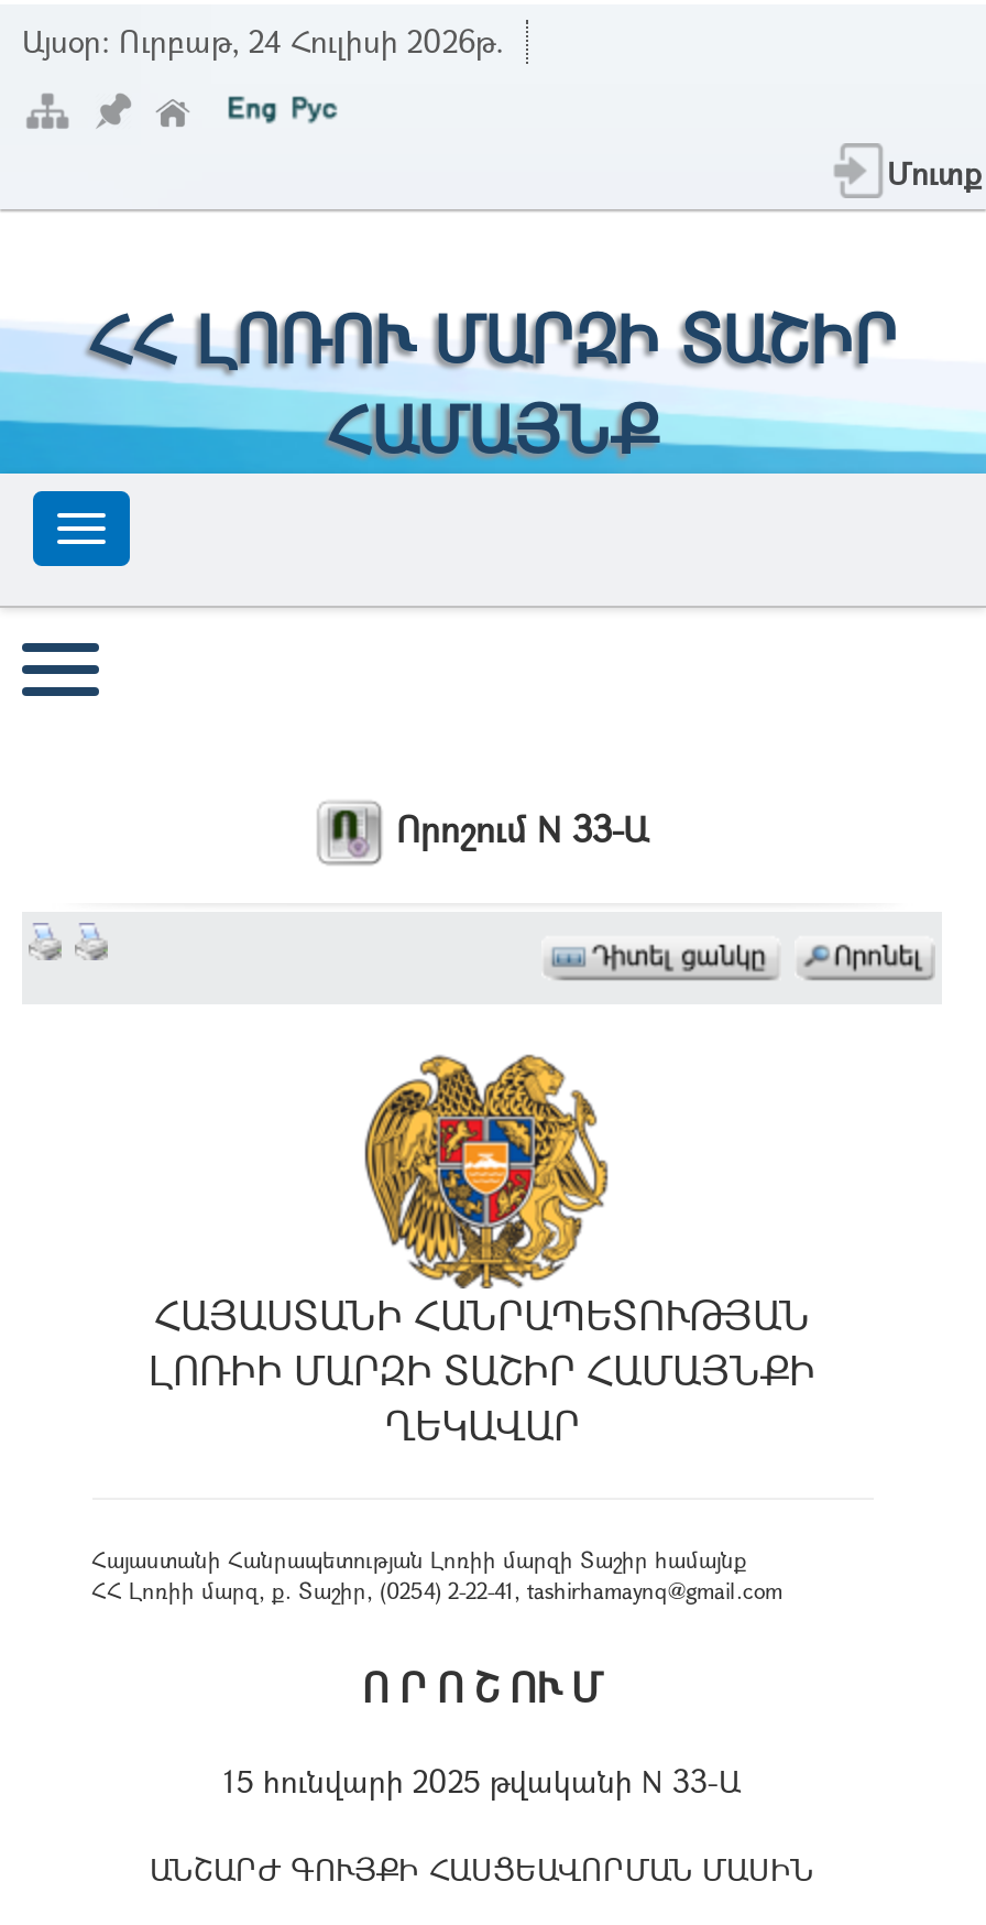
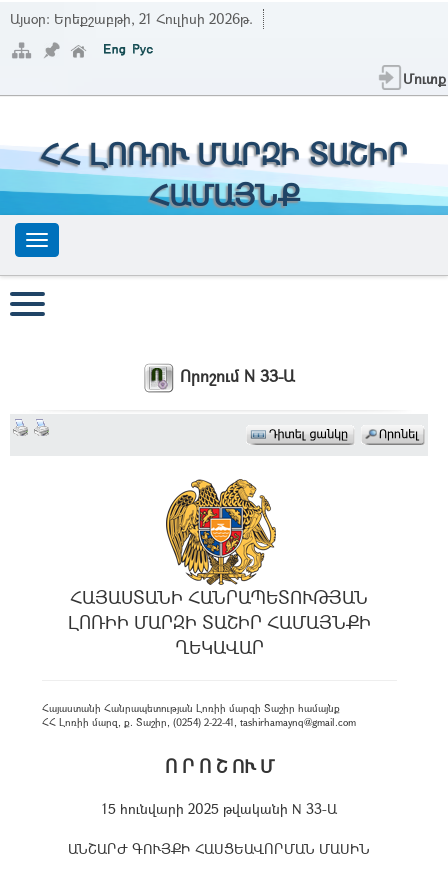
- Այսօր: Ուրբաթ, 24 Հուլիսի 2026թ.
+ Այսօր: Երեքշաբթի, 21 Հուլիսի 2026թ.
